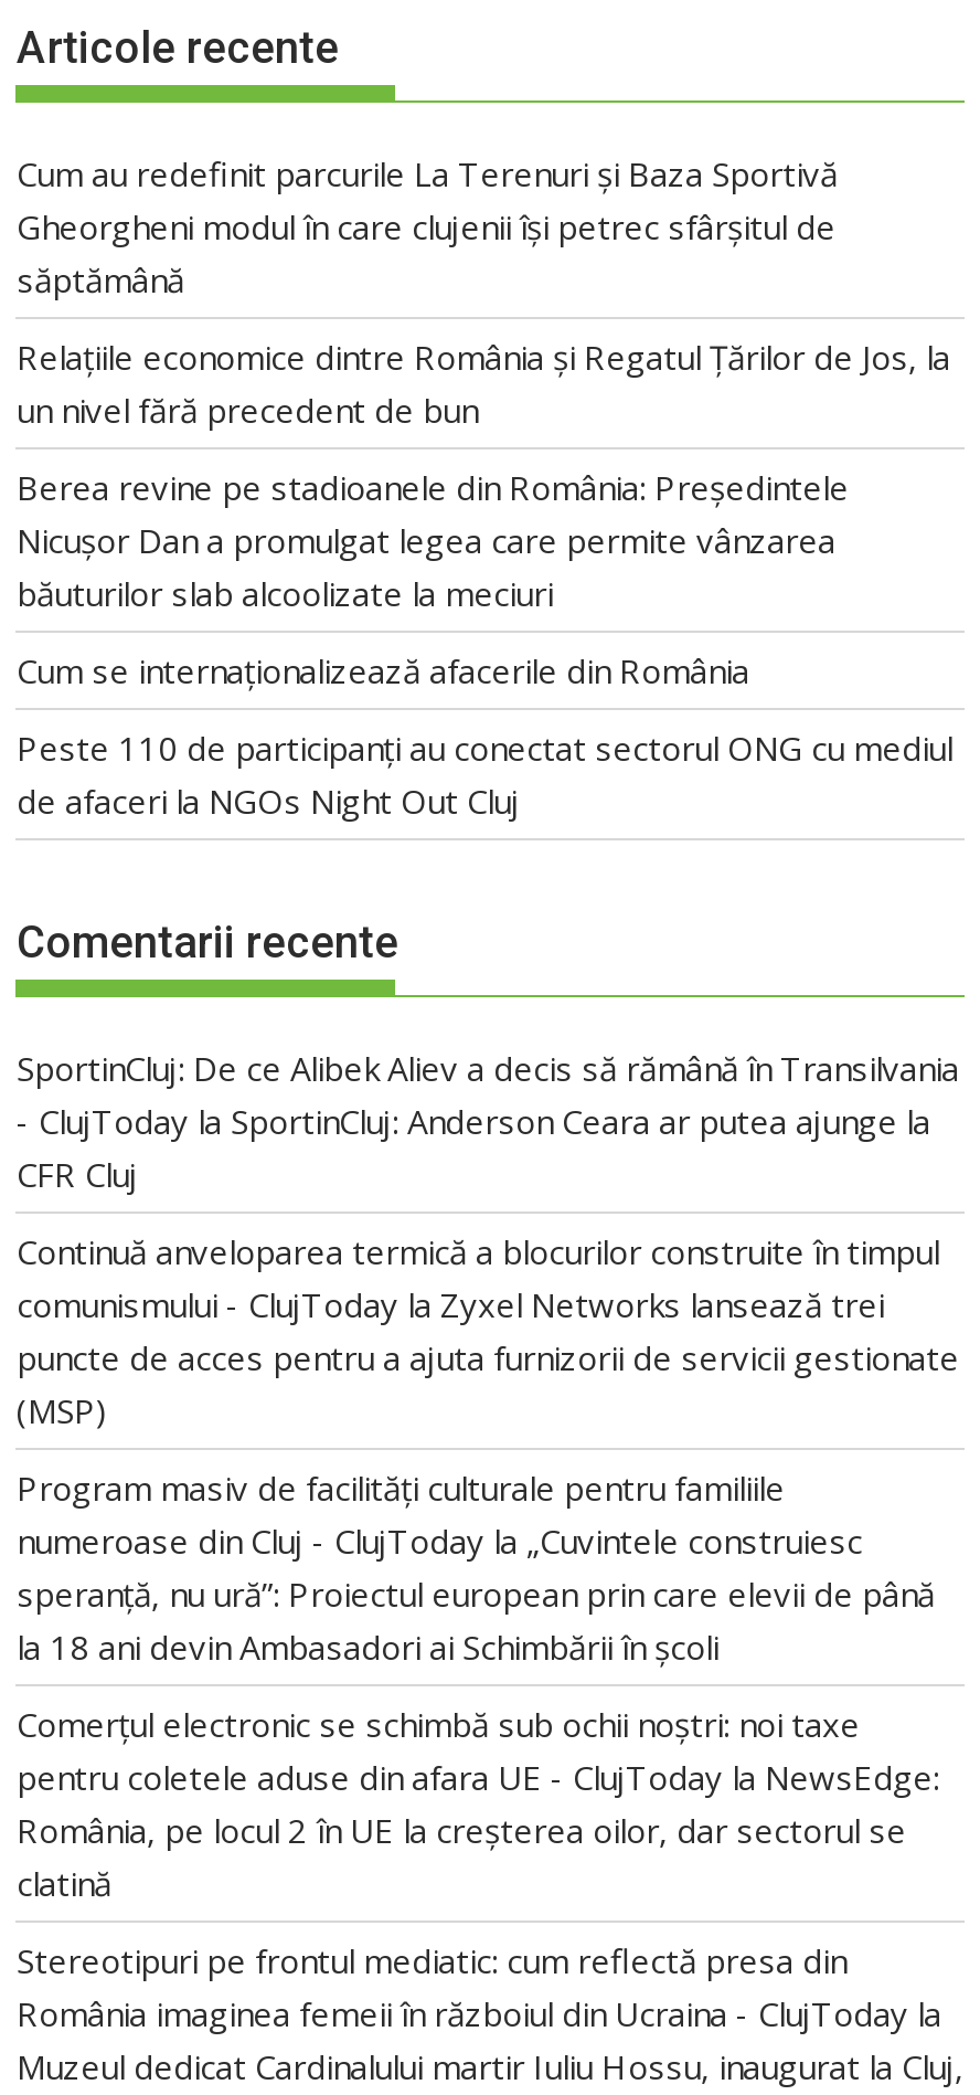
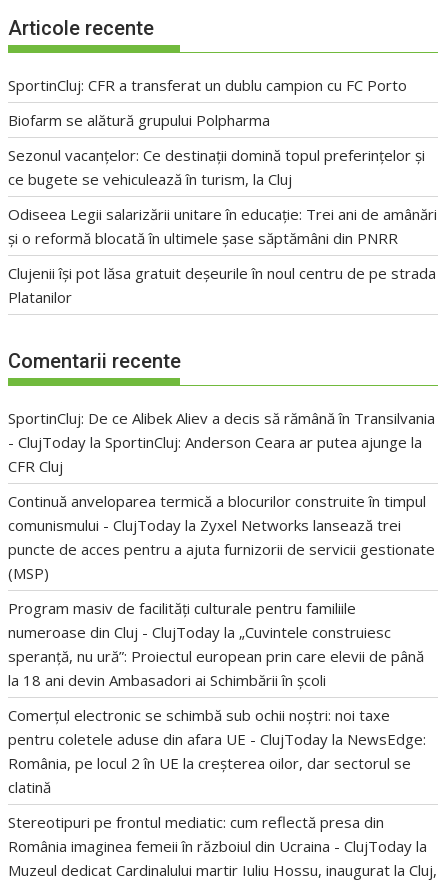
- Cum au redefinit parcurile La Terenuri și Baza Sportivă
- Gheorgheni modul în care clujenii își petrec sfârșitul de
- săptămână
+ SportinCluj: CFR a transferat un dublu campion cu FC Porto

- Relațiile economice dintre România și Regatul Țărilor de Jos, la
- un nivel fără precedent de bun
+ Biofarm se alătură grupului Polpharma

- Berea revine pe stadioanele din România: Președintele
- Nicușor Dan a promulgat legea care permite vânzarea
- băuturilor slab alcoolizate la meciuri
+ Sezonul vacanțelor: Ce destinații domină topul preferințelor și
+ ce bugete se vehiculează în turism, la Cluj

- Cum se internaționalizează afacerile din România
+ Odiseea Legii salarizării unitare în educație: Trei ani de amânări
+ și o reformă blocată în ultimele șase săptămâni din PNRR

- Peste 110 de participanți au conectat sectorul ONG cu mediul
- de afaceri la NGOs Night Out Cluj
+ Clujenii își pot lăsa gratuit deșeurile în noul centru de pe strada
+ Platanilor
